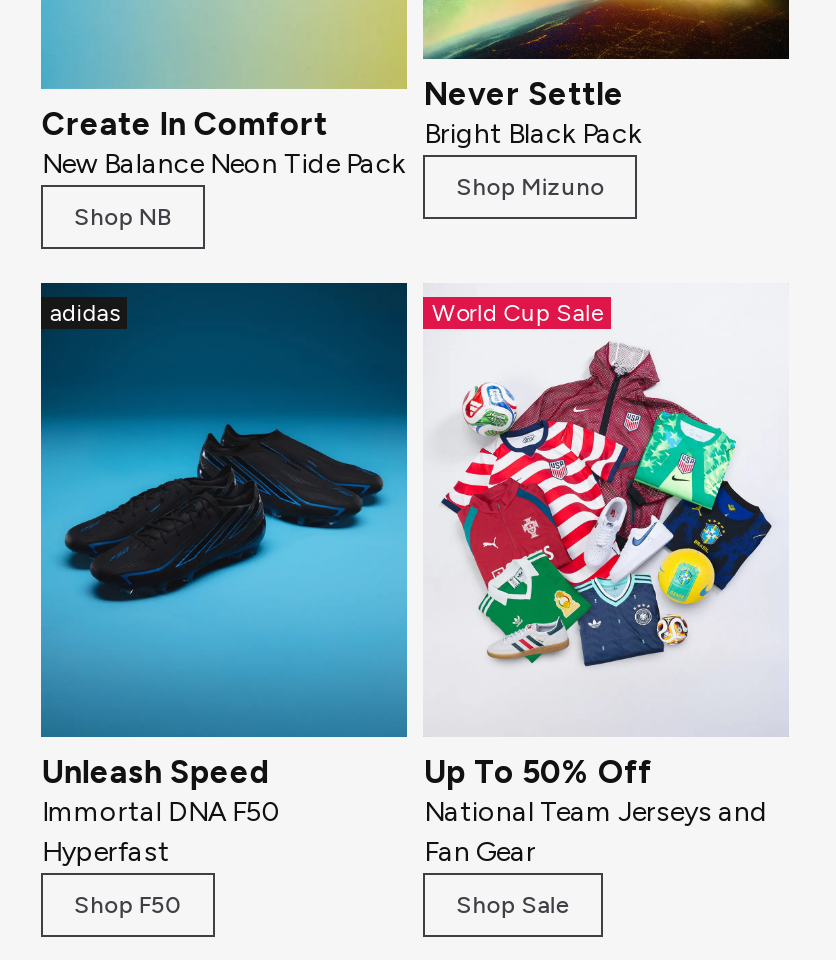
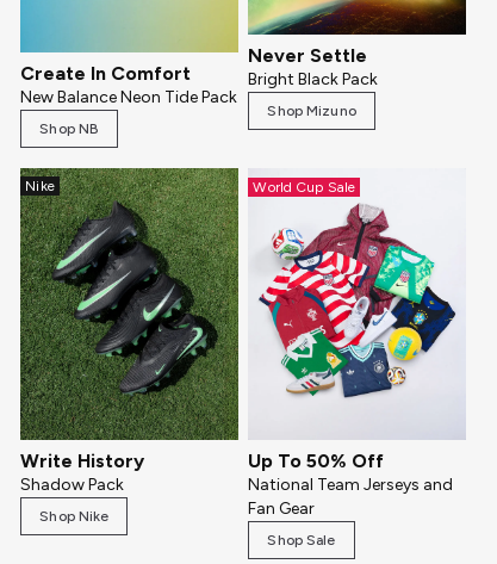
- [image]
- adidas
+ [image]
+ Nike

- Unleash Speed
- Immortal DNA F50
- Hyperfast
+ Write History
+ Shadow Pack

- Shop F50
+ Shop Nike
